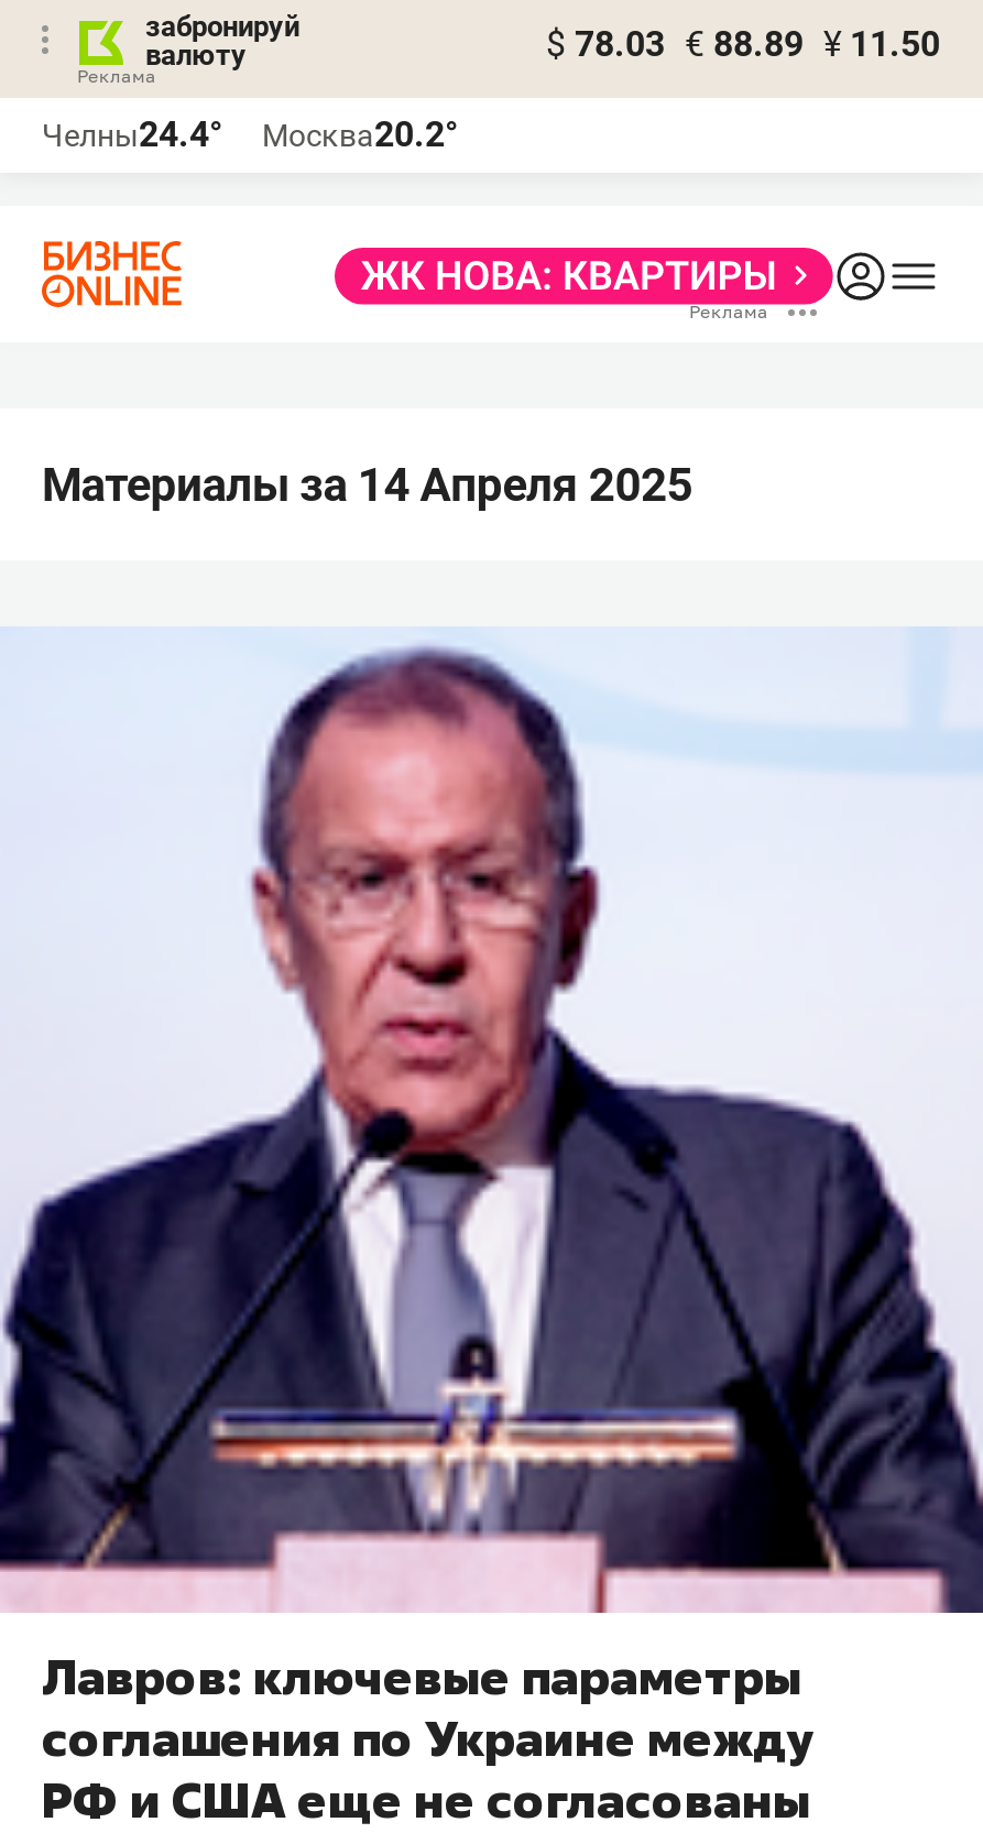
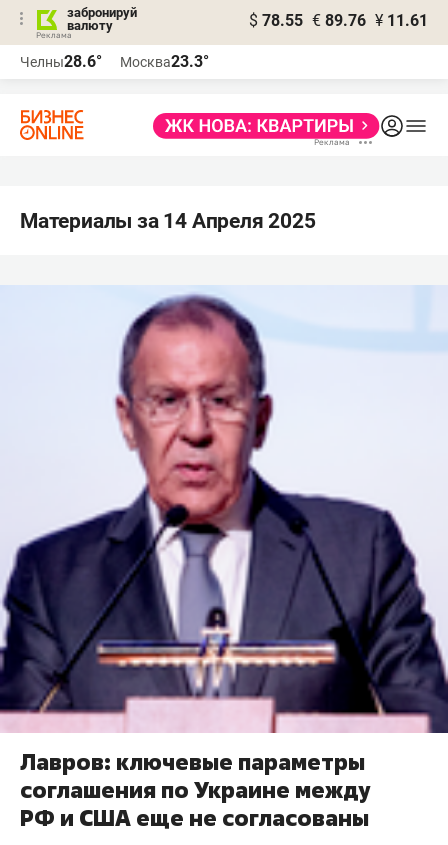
- $ 78.03 € 88.89 ¥ 11.50
+ $ 78.55 € 89.76 ¥ 11.61

- Челны24.4°
+ Челны28.6°

- Москва20.2°
+ Москва23.3°
